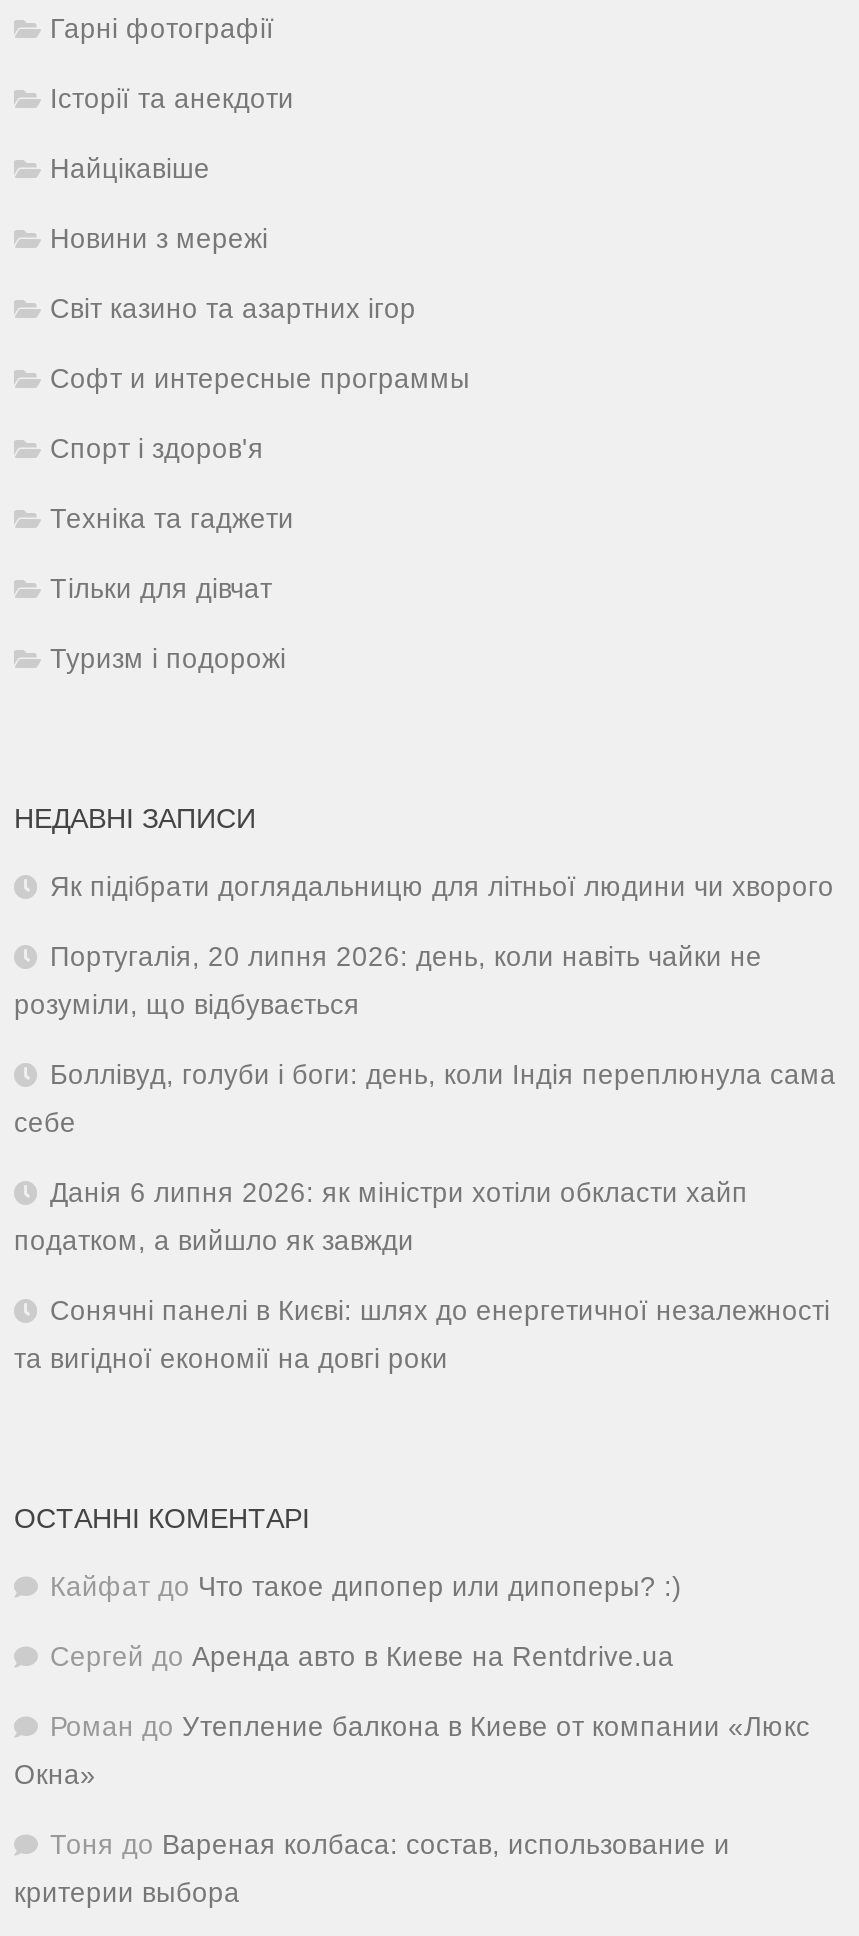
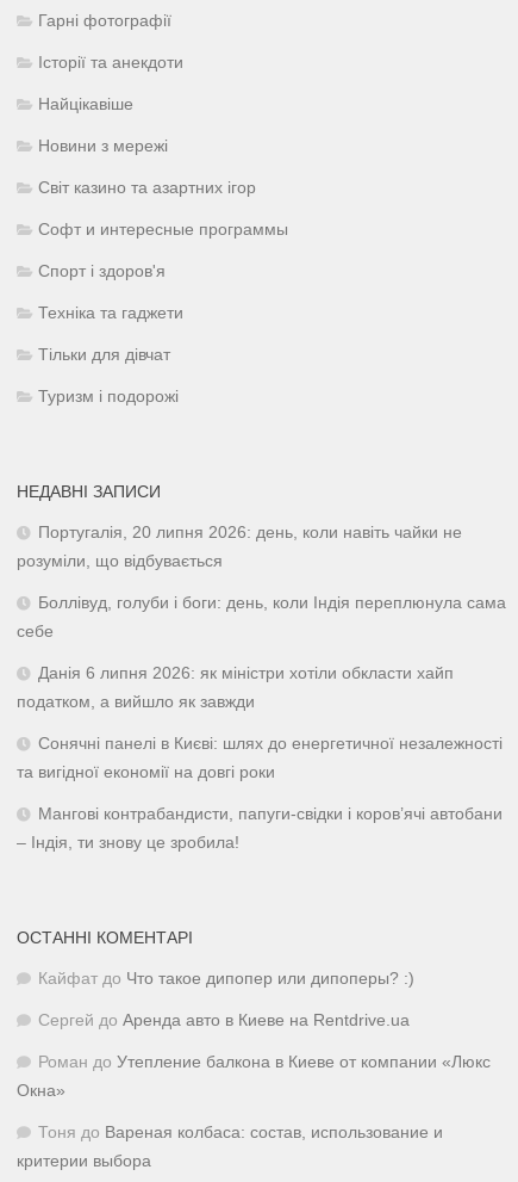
- Як підібрати доглядальницю для літньої людини чи хворого

moved up: Португалія, 20 липня 2026: день, коли навіть чайки не | розуміли, що відбувається | Боллівуд, голуби і боги: день, коли Індія переплюнула сама | себе | Данія 6 липня 2026: як міністри хотіли обкласти хайп | податком, а вийшло як завжди | Сонячні панелі в Києві: шлях до енергетичної незалежності | та вигідної економії на довгі роки

+ Мангові контрабандисти, папуги-свідки і коров’ячі автобани
+ – Індія, ти знову це зробила!
